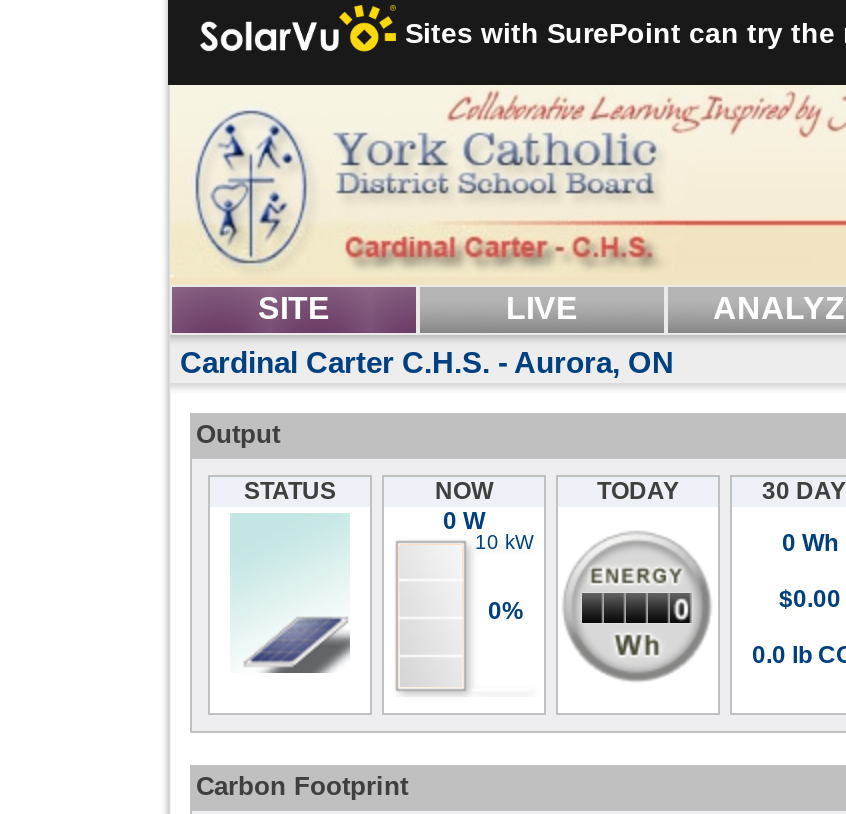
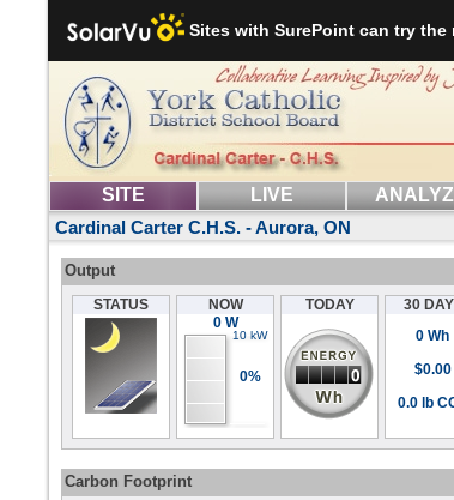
- [image]
+ [image]
